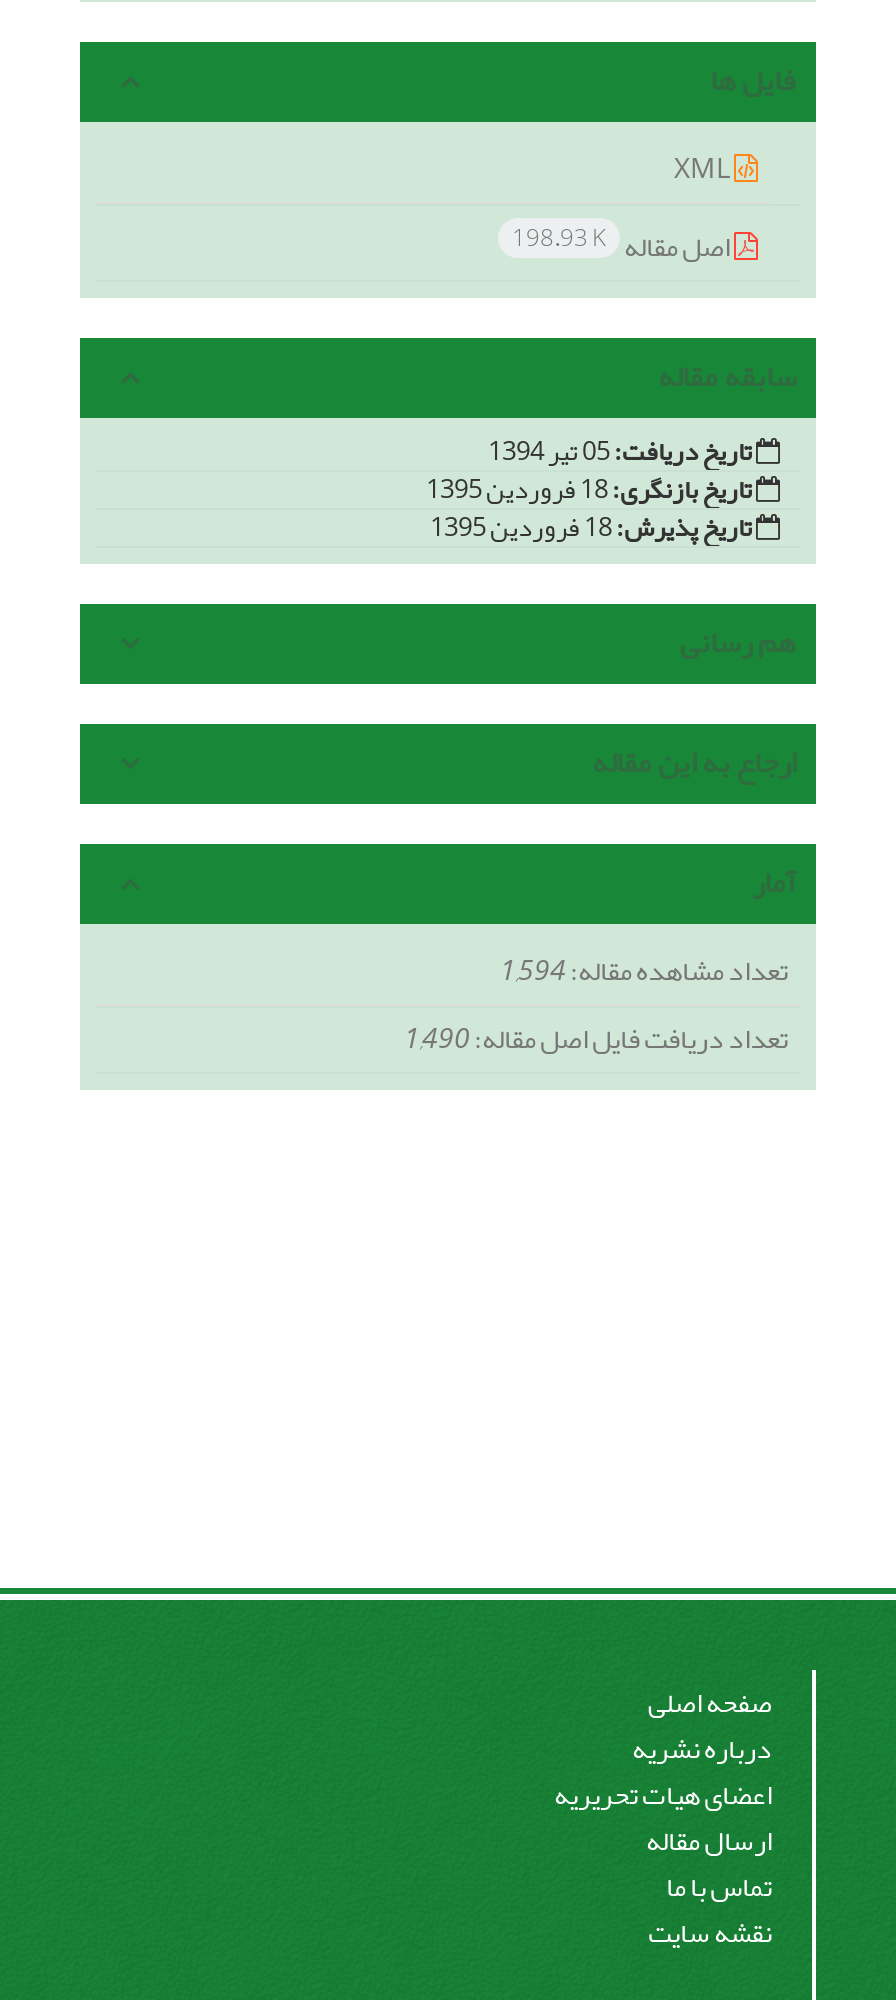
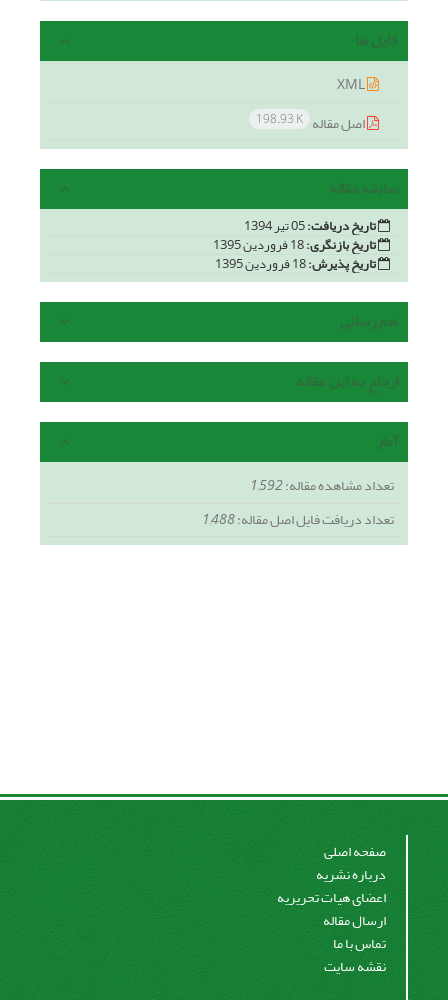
- تعداد مشاهده مقاله:1,594
+ تعداد مشاهده مقاله:1,592

- تعداد دریافت فایل اصل مقاله:1,490
+ تعداد دریافت فایل اصل مقاله:1,488
